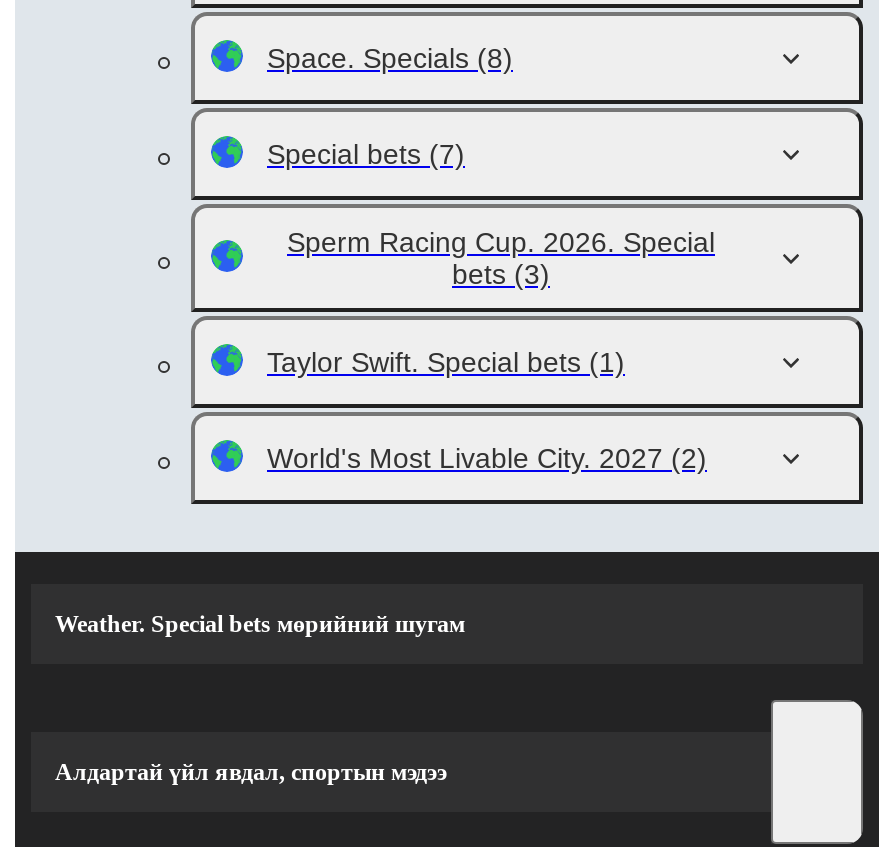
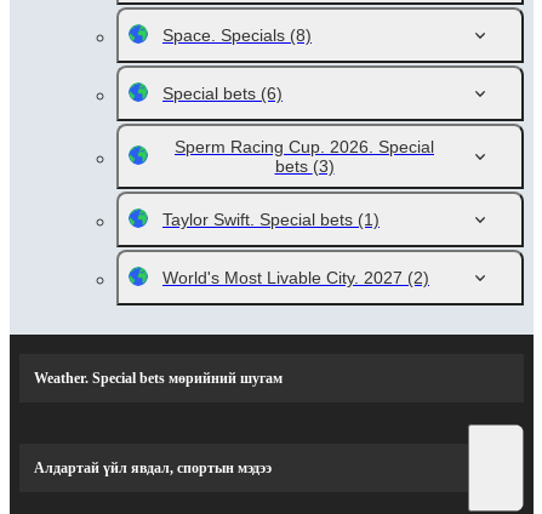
- Special bets (7)
+ Special bets (6)
